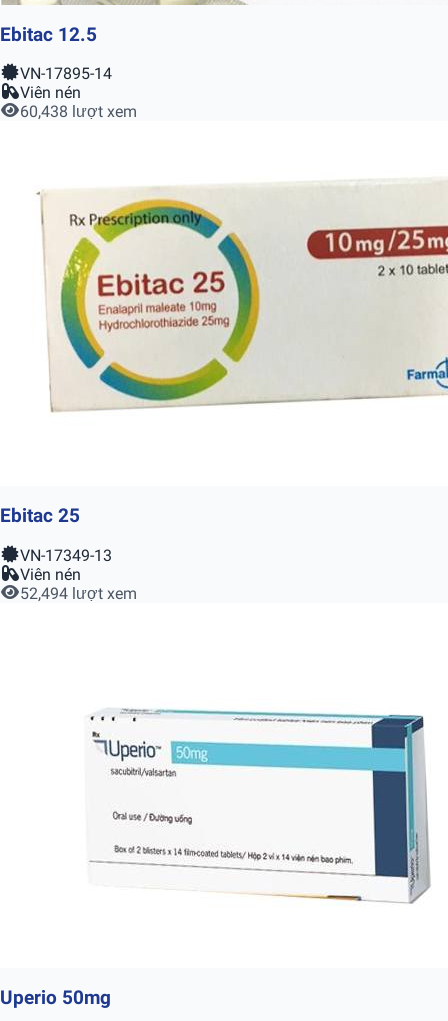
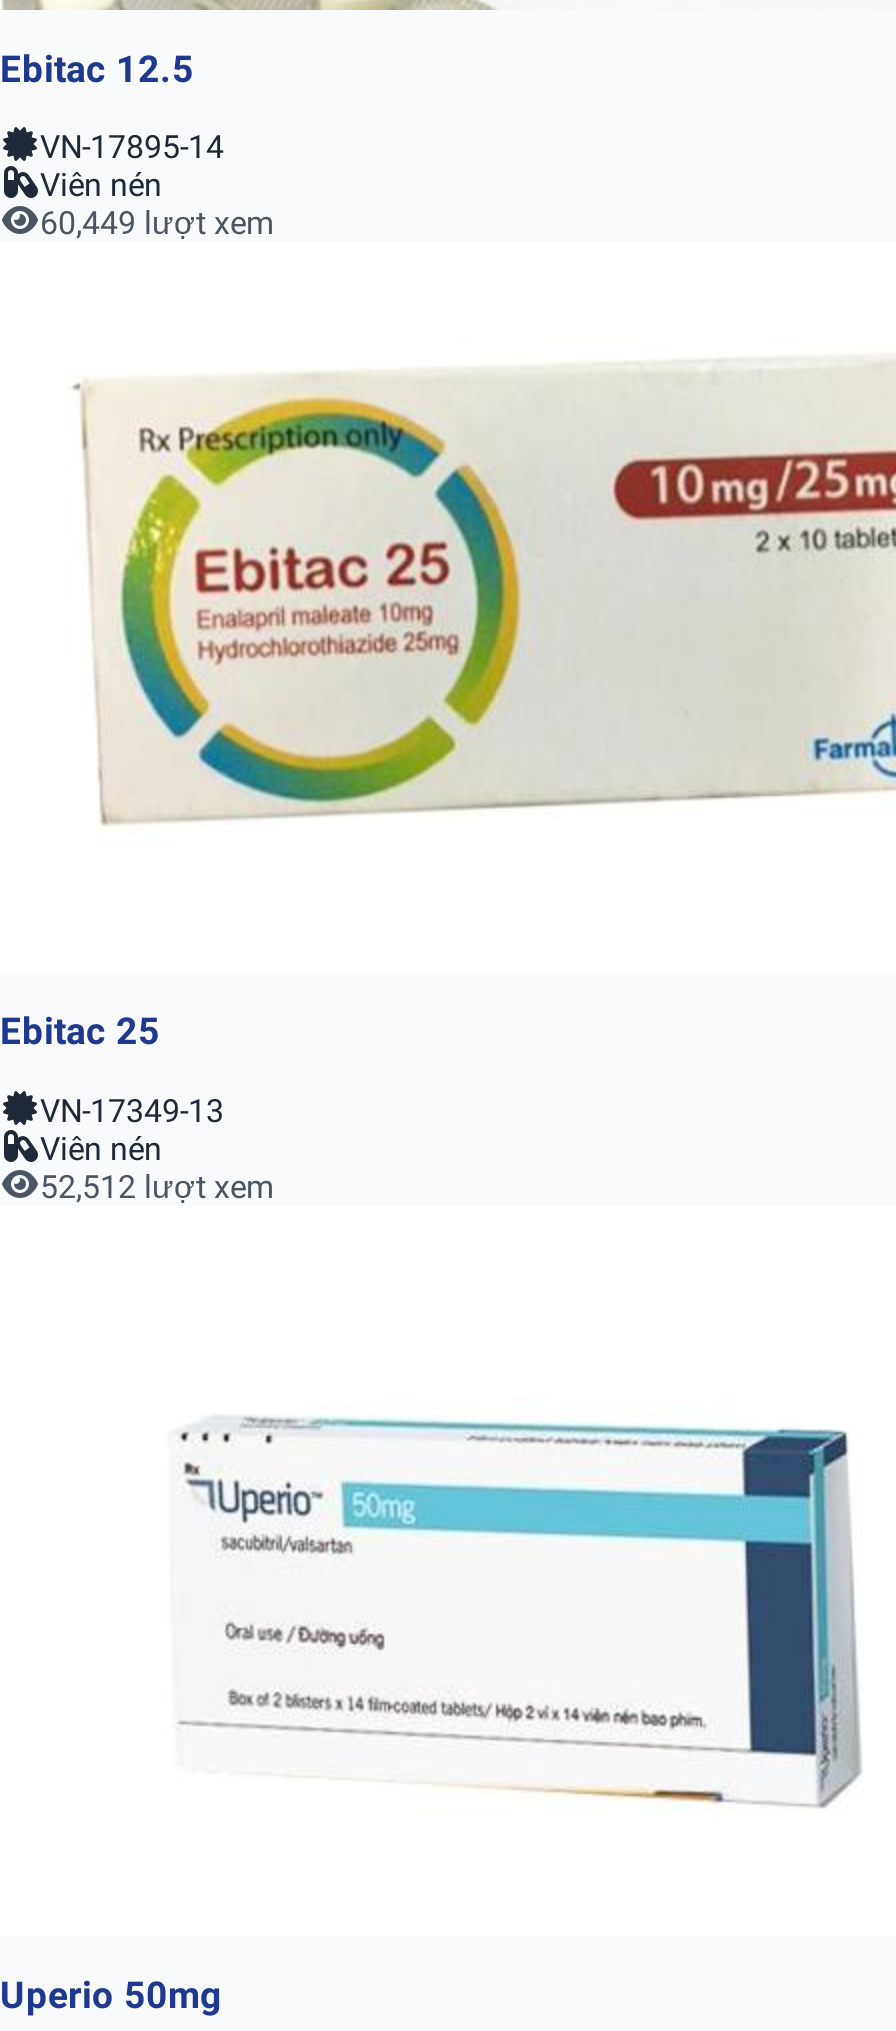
- 60,438 lượt xem
+ 60,449 lượt xem

- 52,494 lượt xem
+ 52,512 lượt xem
